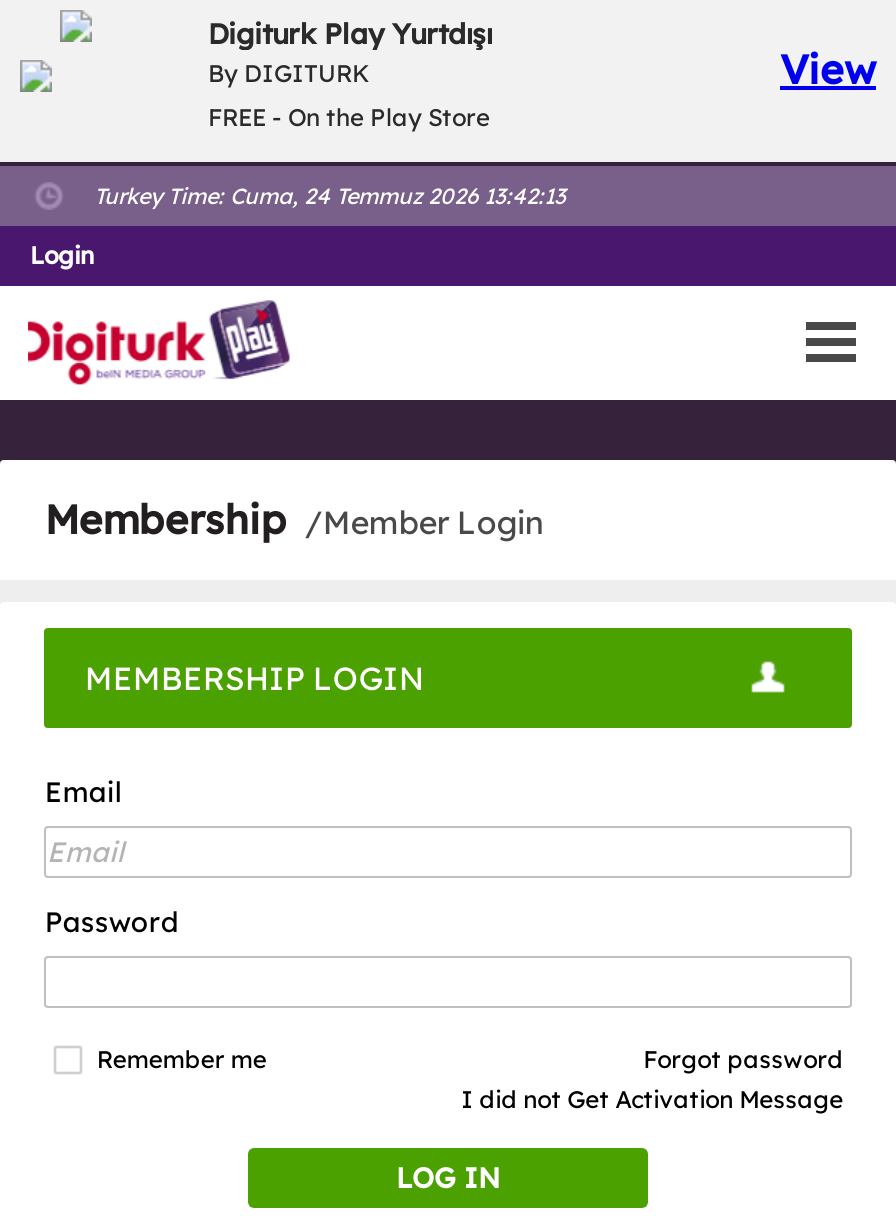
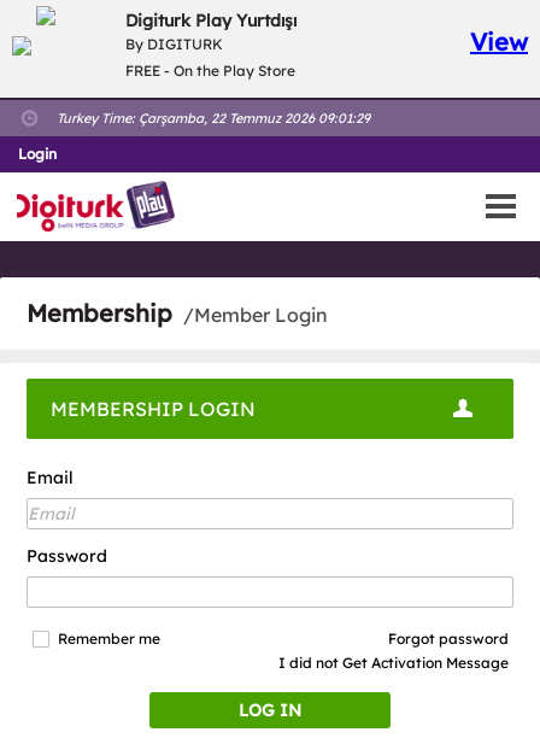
- Turkey Time: Cuma, 24 Temmuz 2026 13:42:13
+ Turkey Time: Çarşamba, 22 Temmuz 2026 09:01:29
